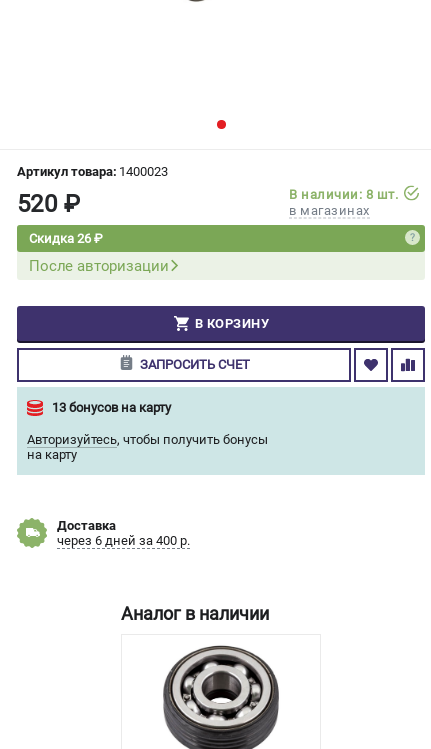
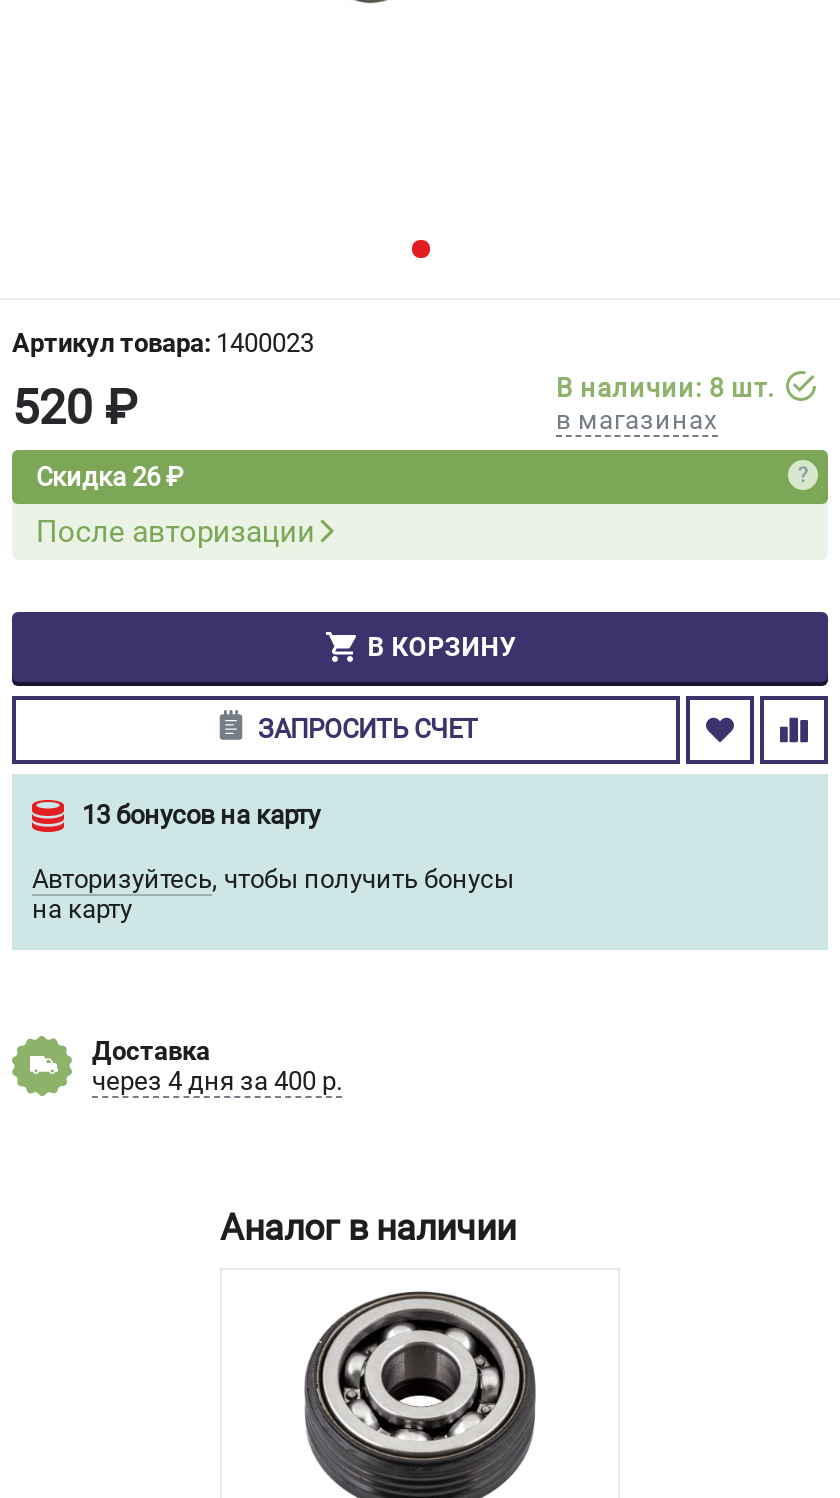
- через 6 дней за 400 р.
+ через 4 дня за 400 р.
